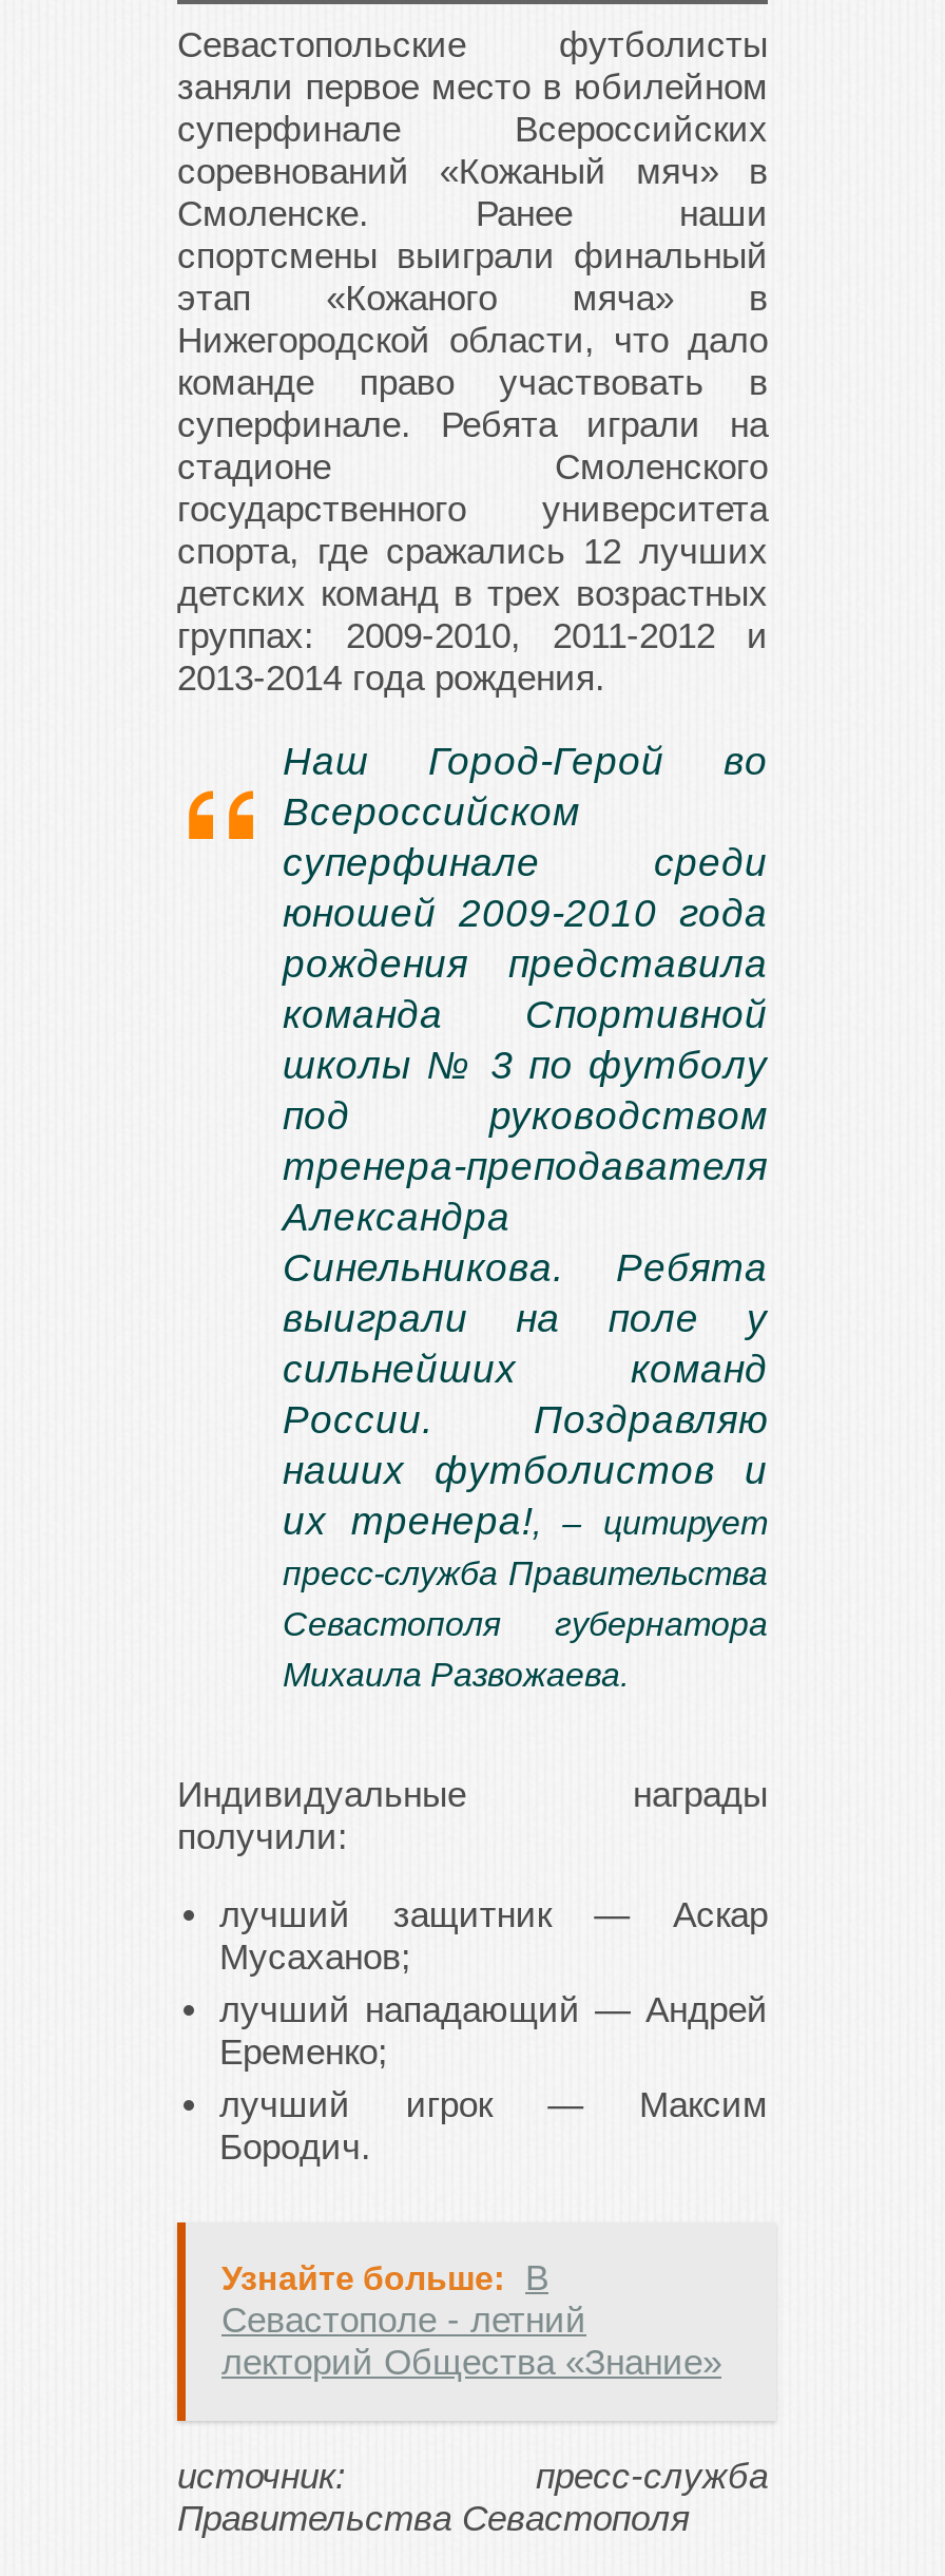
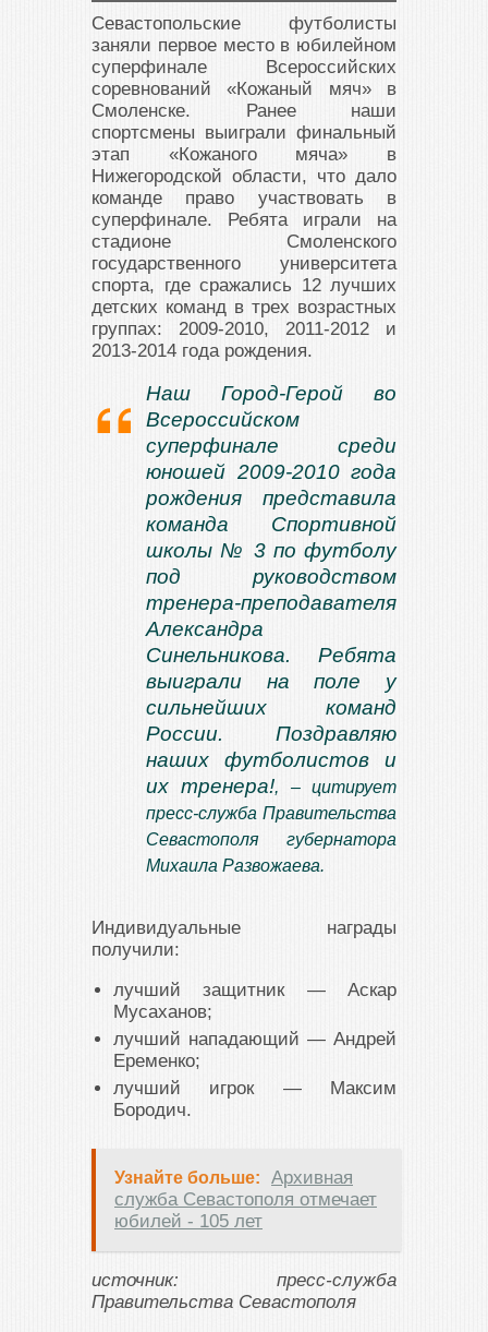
- Узнайте больше: В
- Севастополе - летний
- лекторий Общества «Знание»
+ Узнайте больше: Архивная
+ служба Севастополя отмечает
+ юбилей - 105 лет
